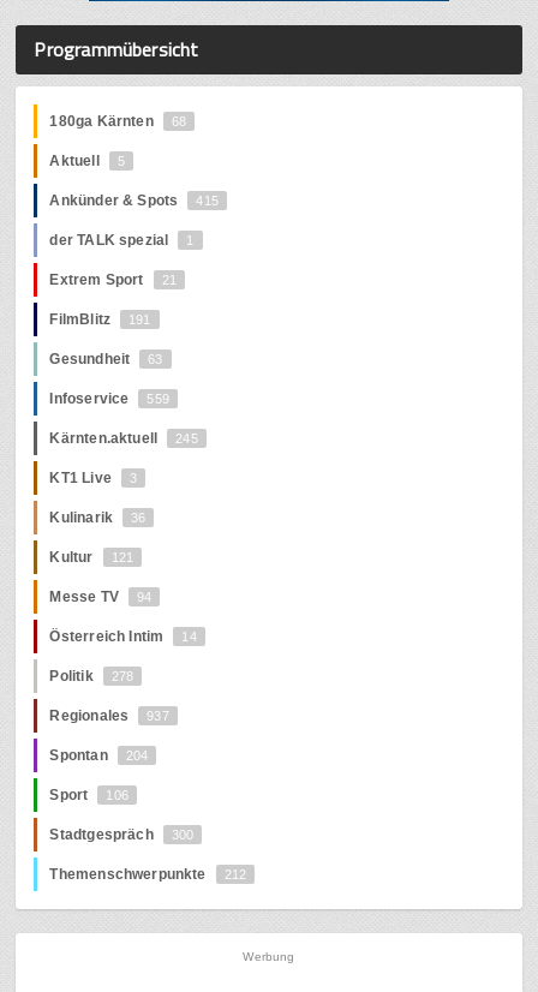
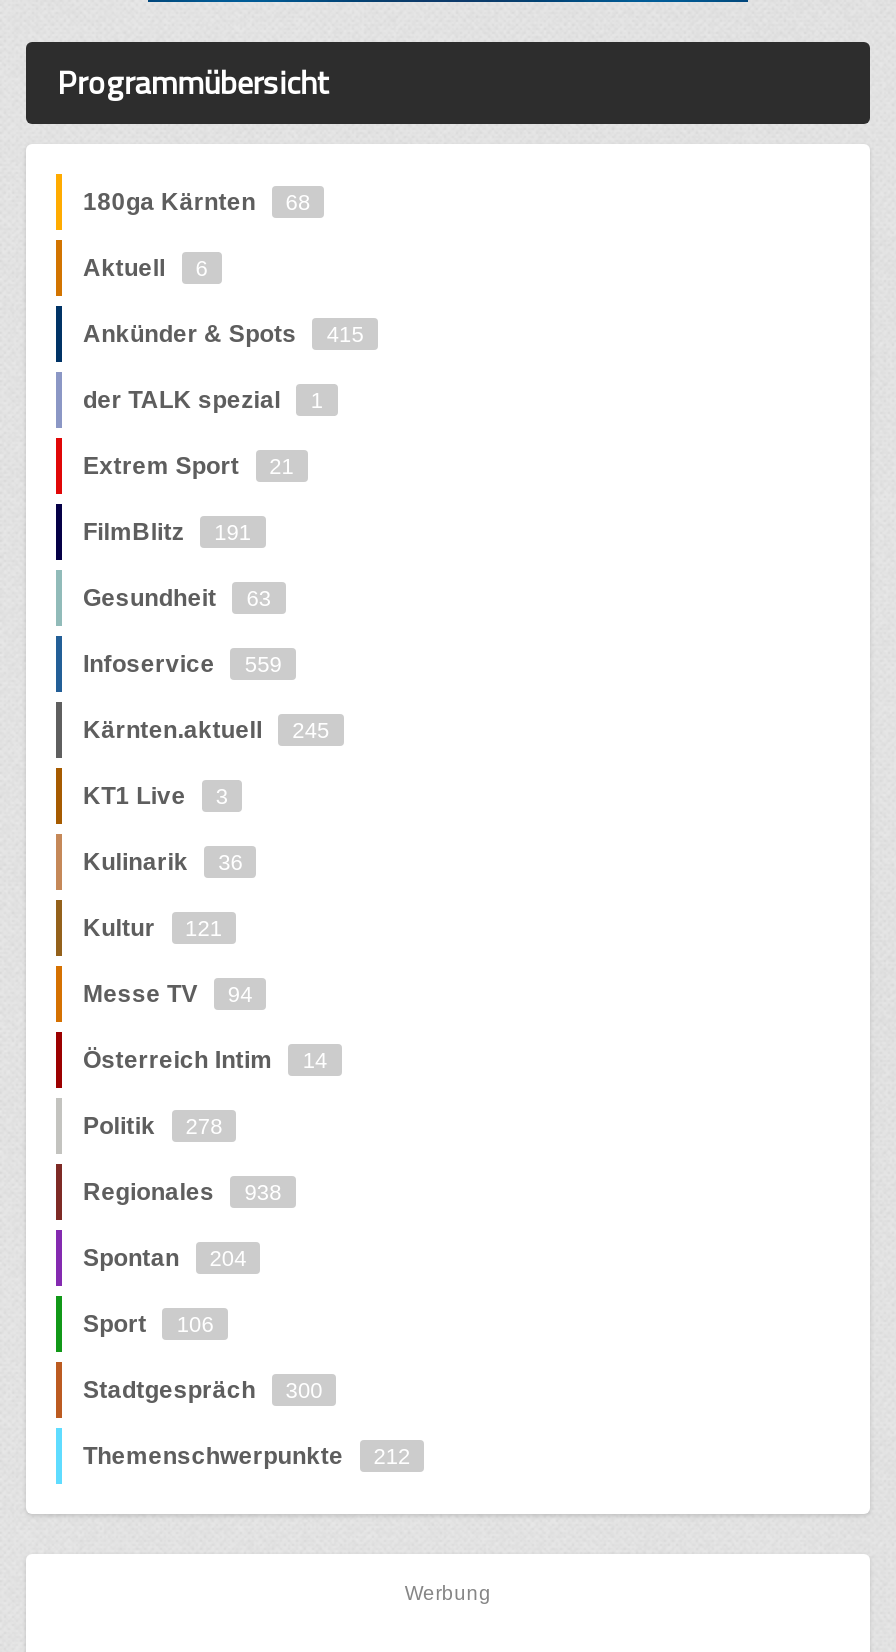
- Aktuell 5
+ Aktuell 6

- Regionales 937
+ Regionales 938
